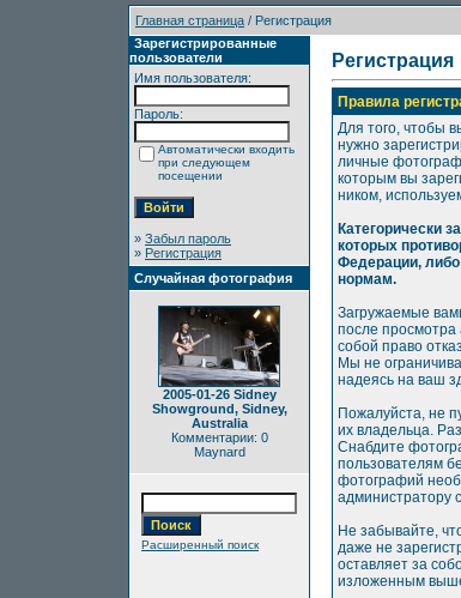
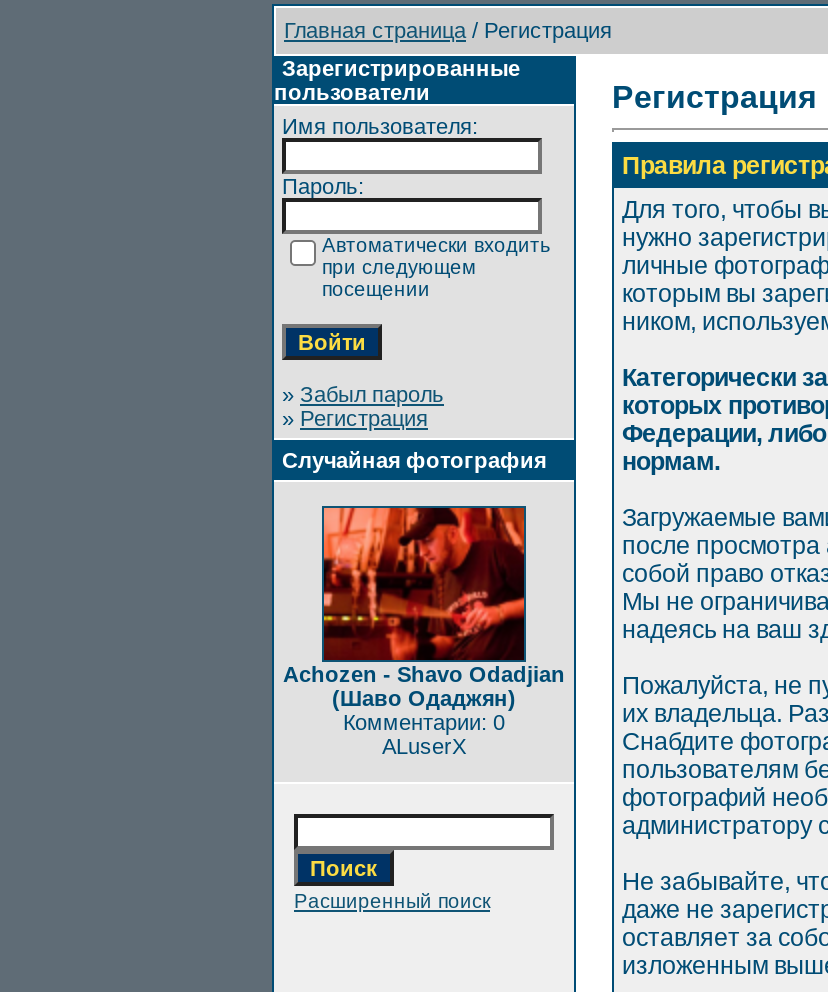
- [image]
- 2005-01-26 Sidney
- Showground, Sidney,
- Australia
+ [image]
+ Achozen - Shavo Odadjian
+ (Шаво Одаджян)

- Maynard
+ ALuserX
